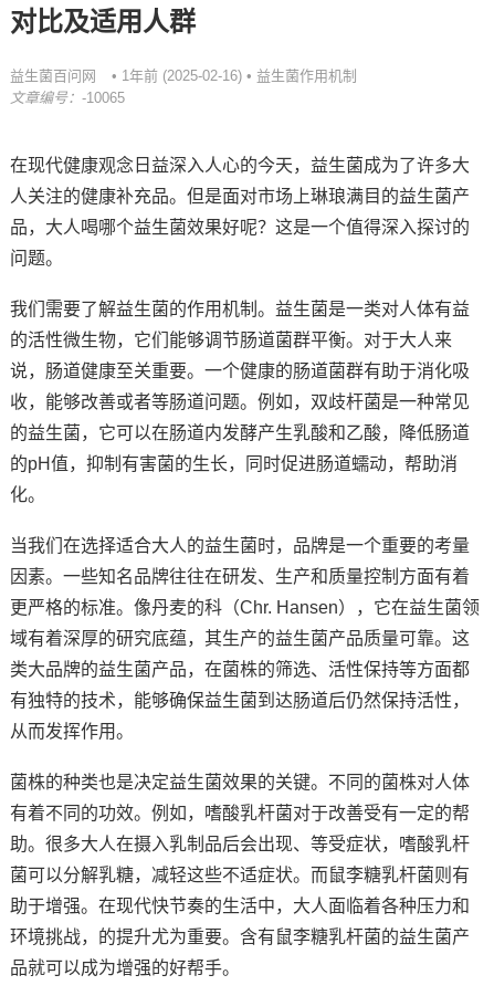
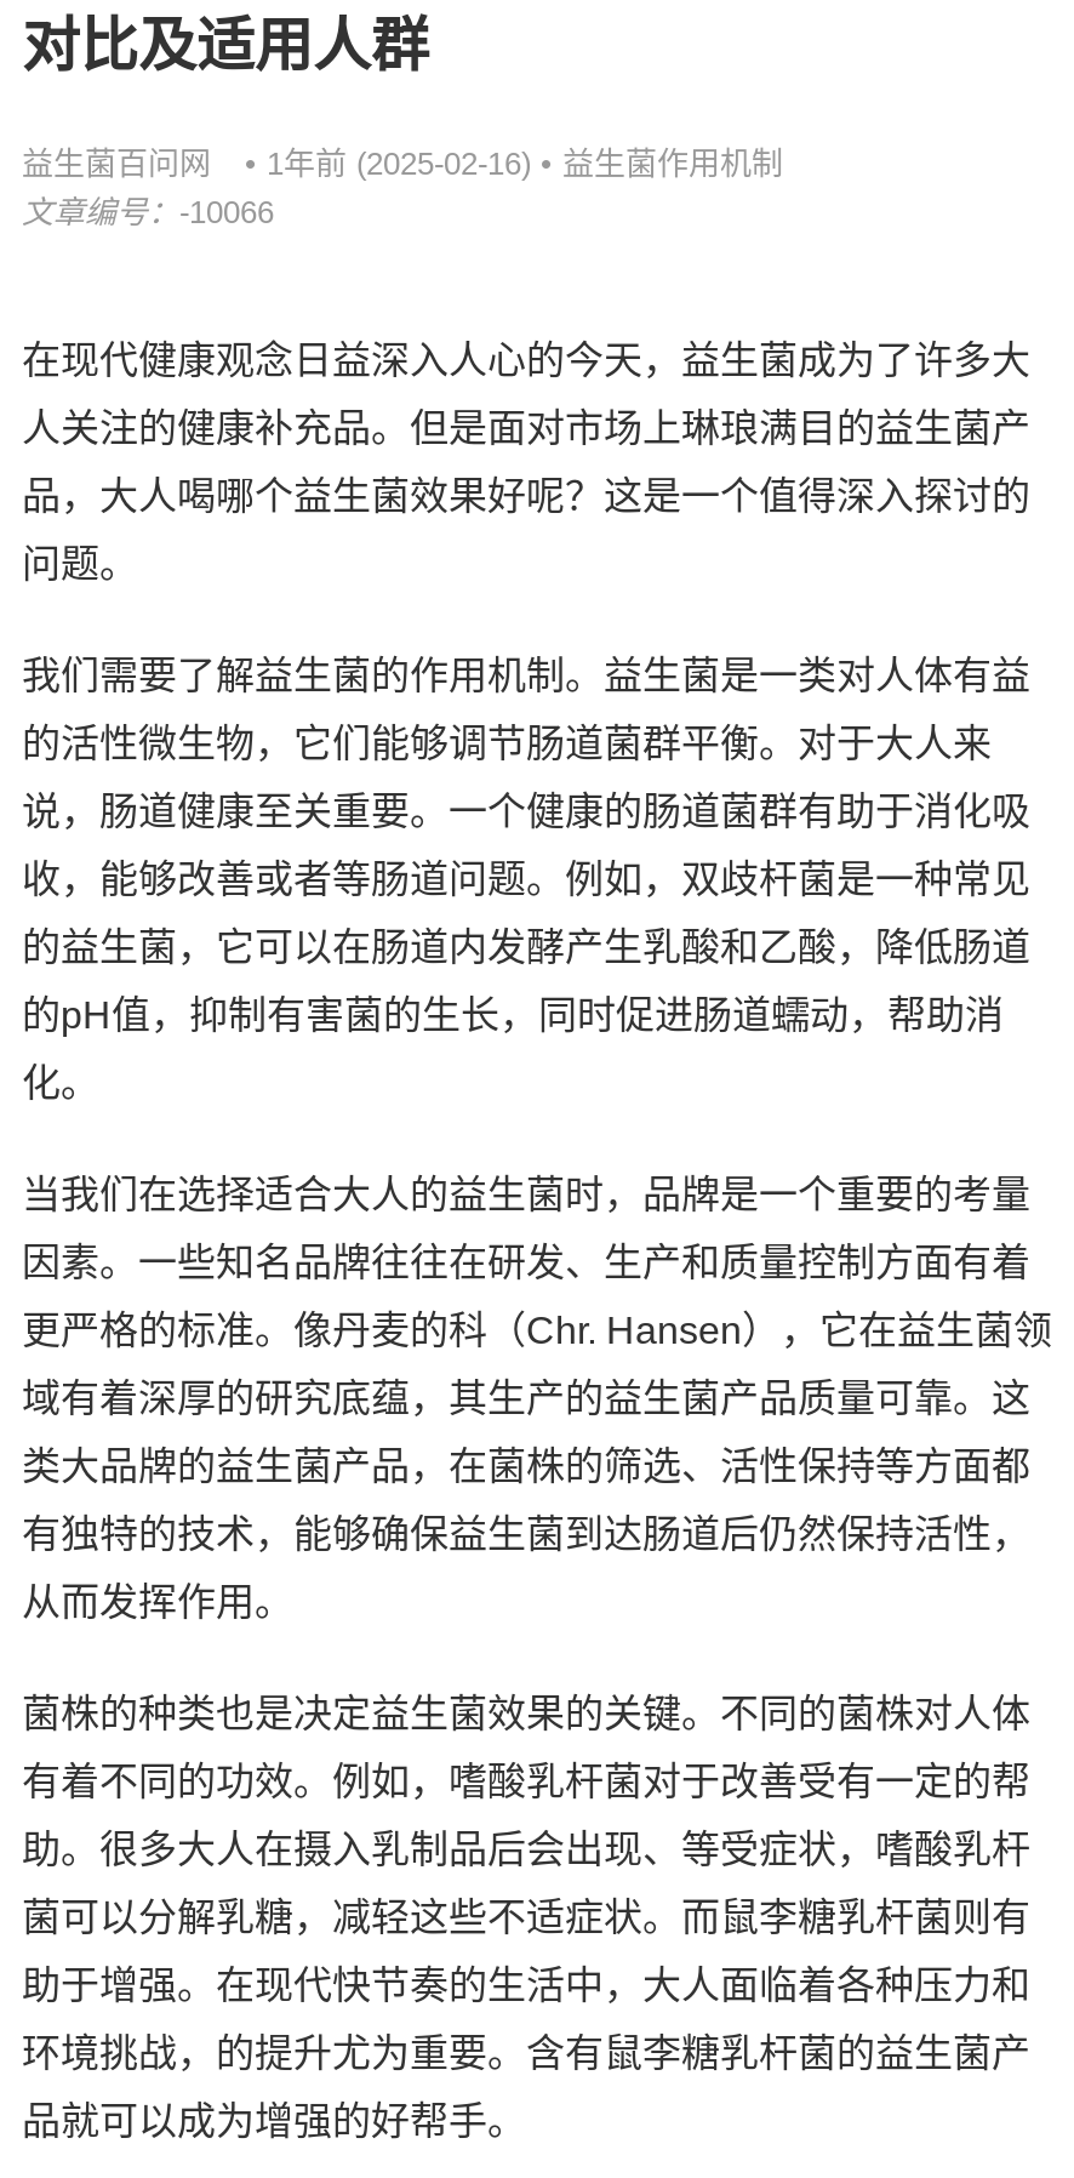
- 文章编号：-10065
+ 文章编号：-10066
